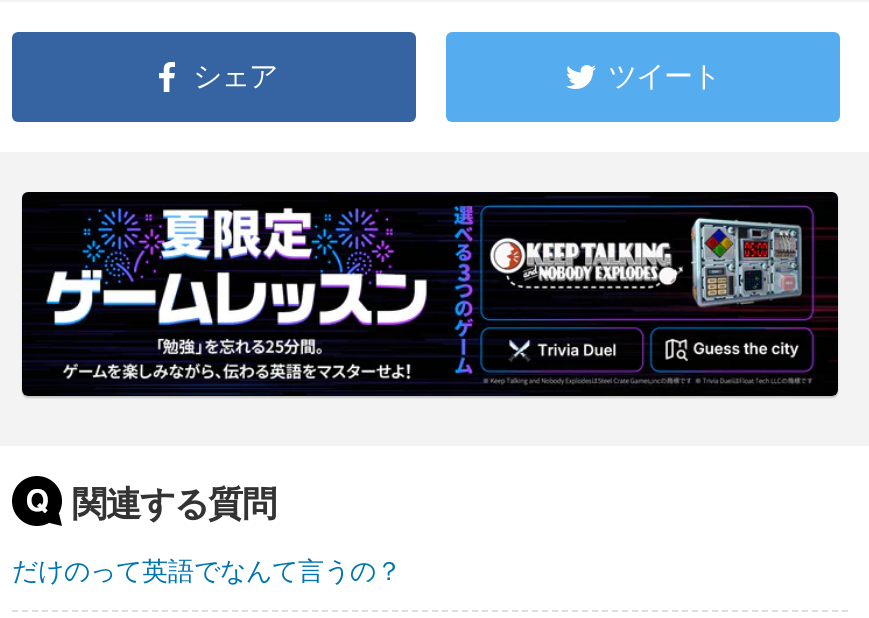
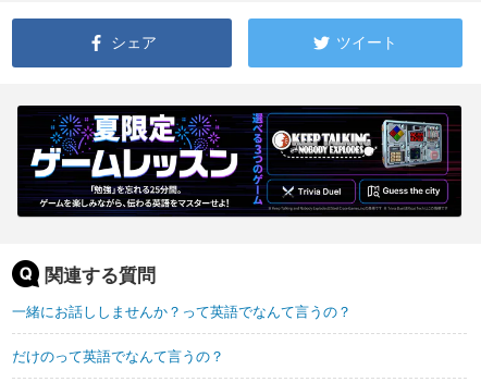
+ 一緒にお話ししませんか？って英語でなんて言うの？
